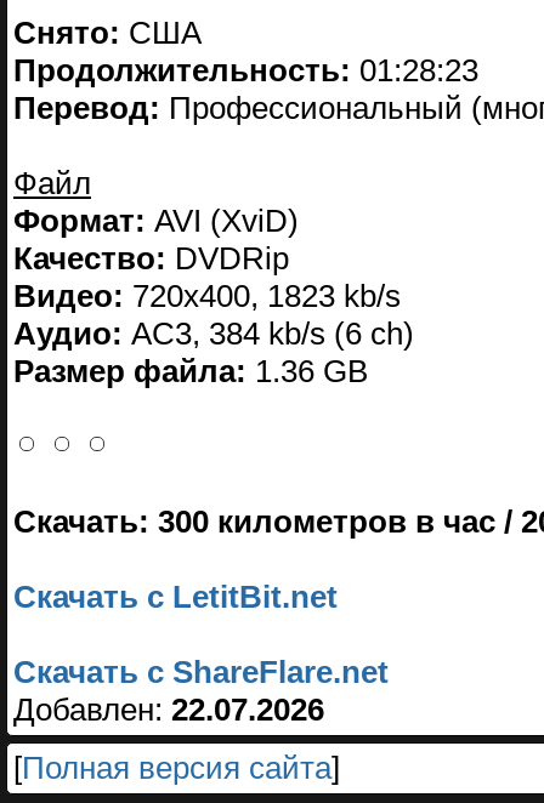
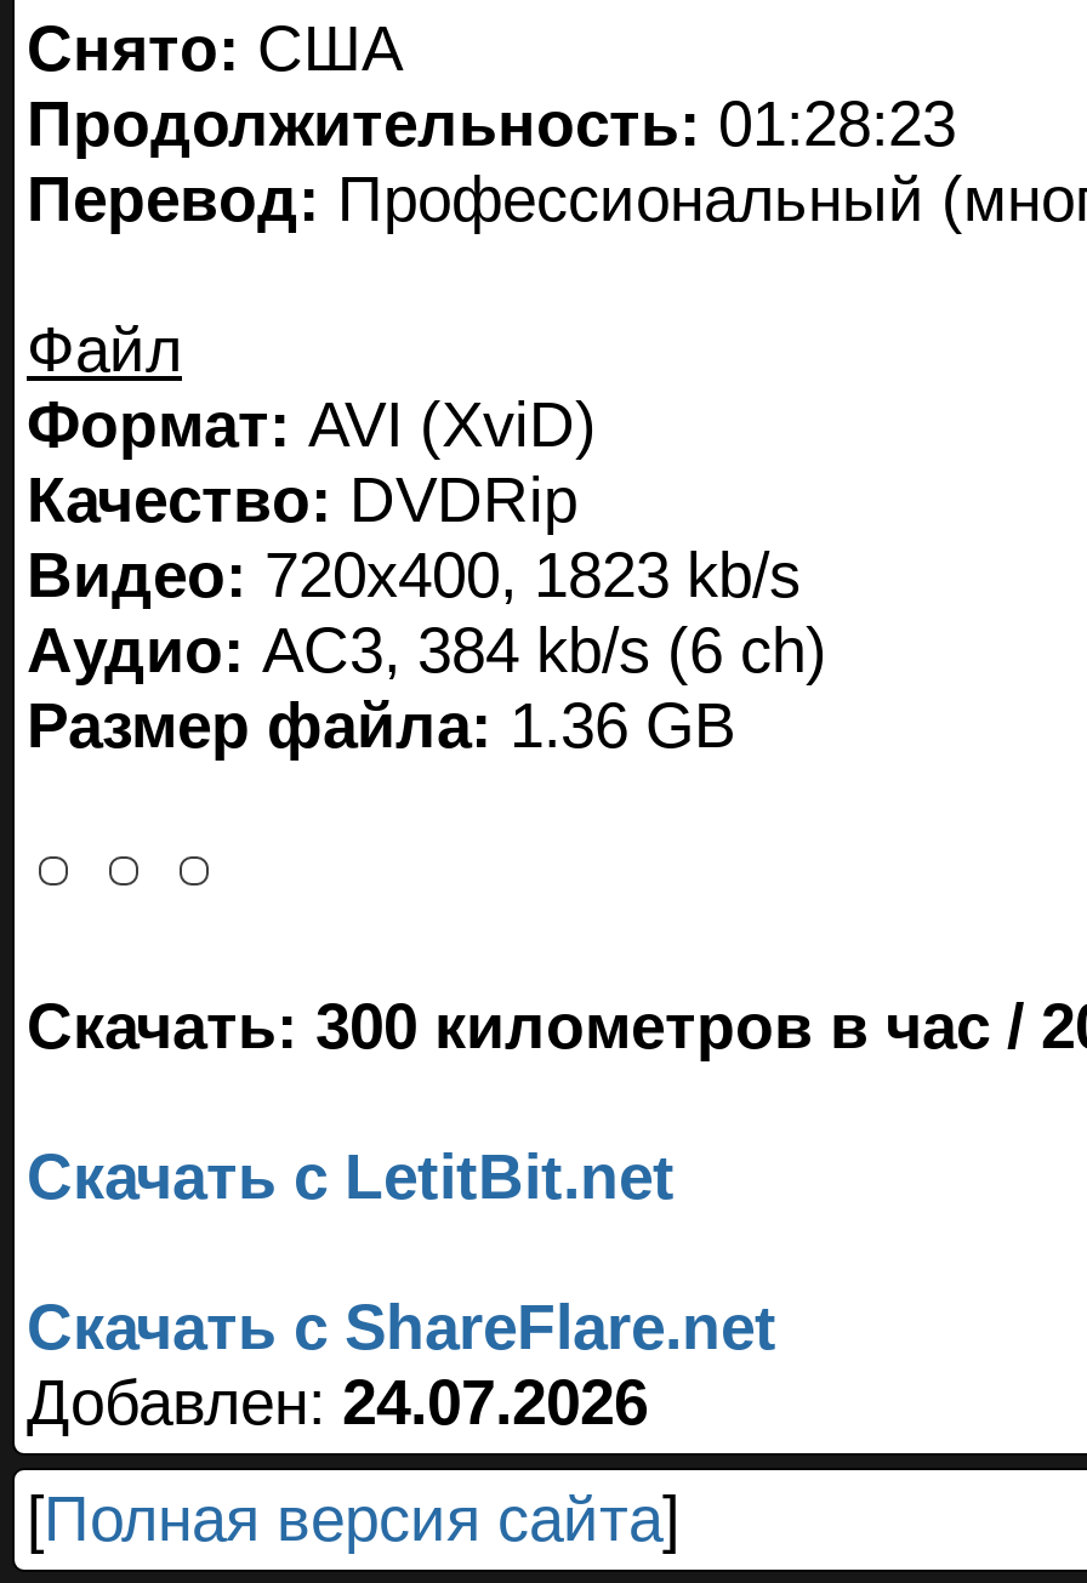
- Добавлен: 22.07.2026
+ Добавлен: 24.07.2026
